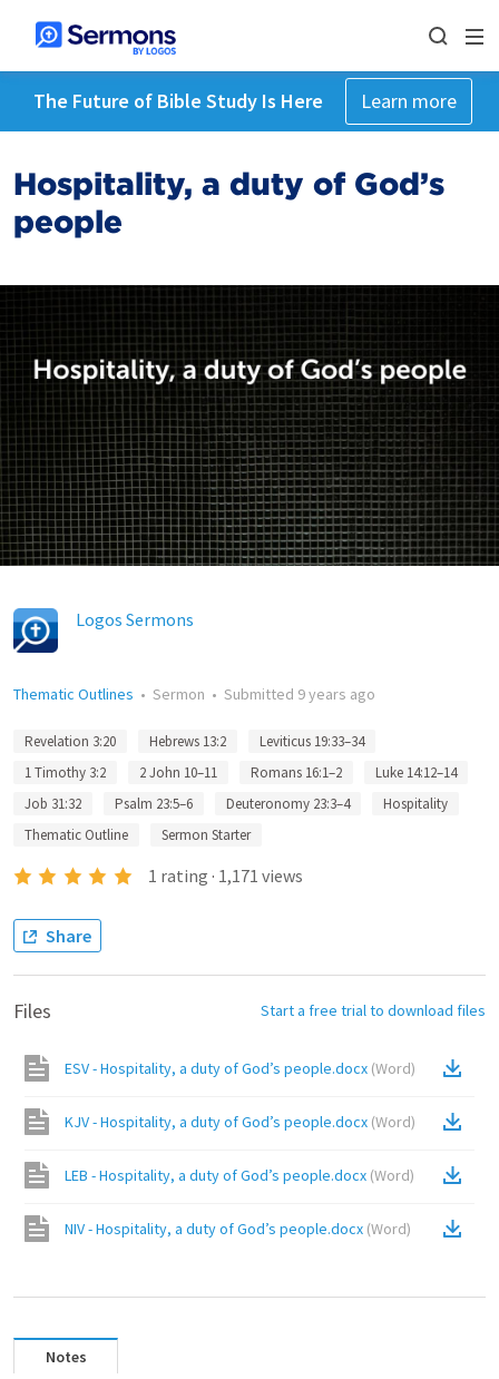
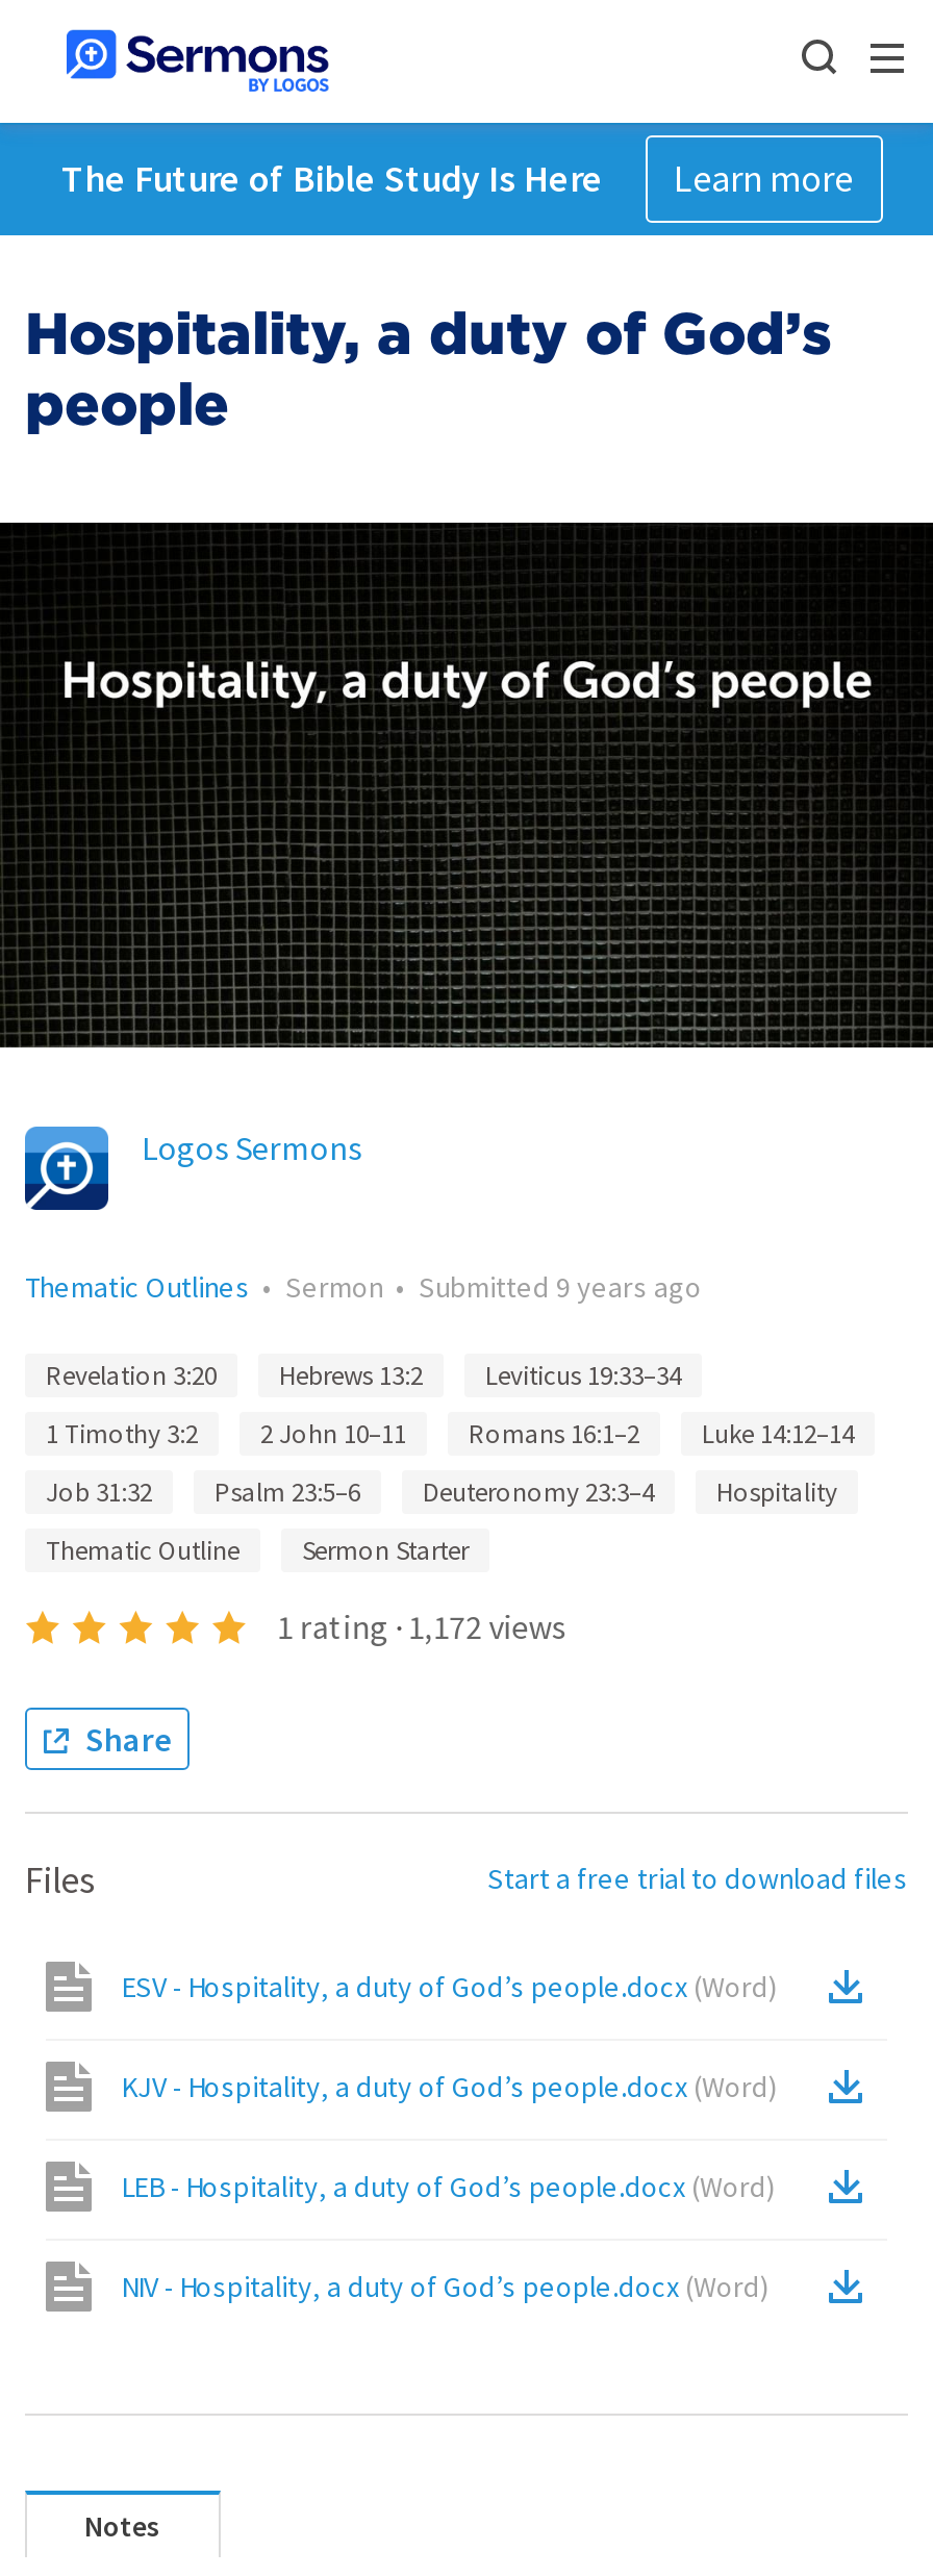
- 1 rating · 1,171 views
+ 1 rating · 1,172 views
